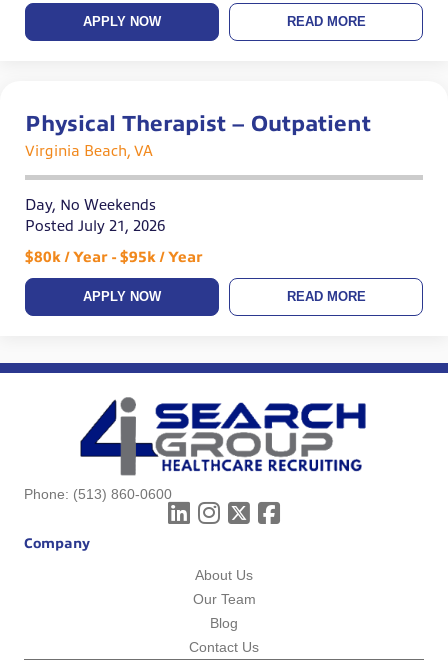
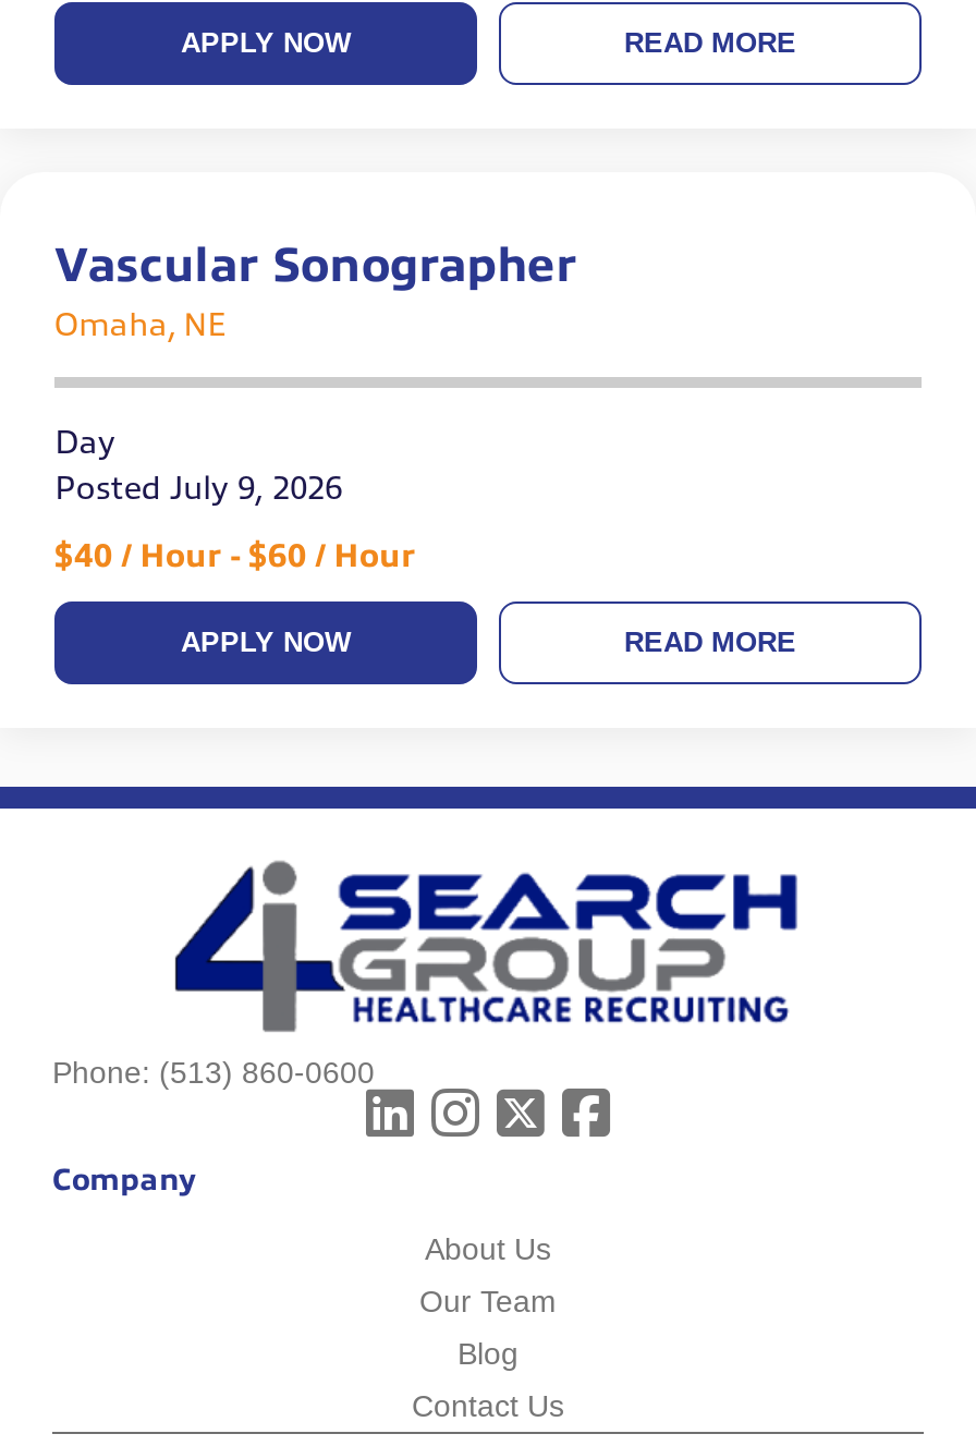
- Physical Therapist – Outpatient
- Virginia Beach, VA
+ Vascular Sonographer
+ Omaha, NE

- Day, No Weekends
- Posted July 21, 2026
+ Day
+ Posted July 9, 2026

- $80k / Year - $95k / Year
+ $40 / Hour - $60 / Hour
